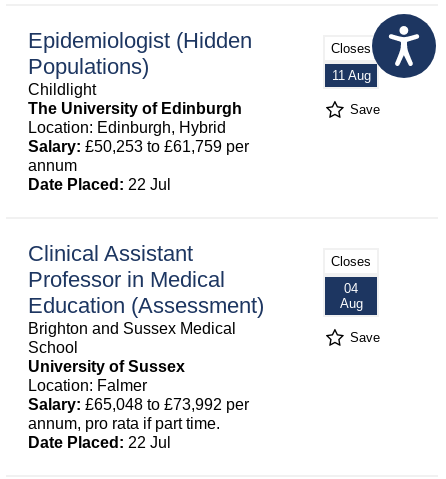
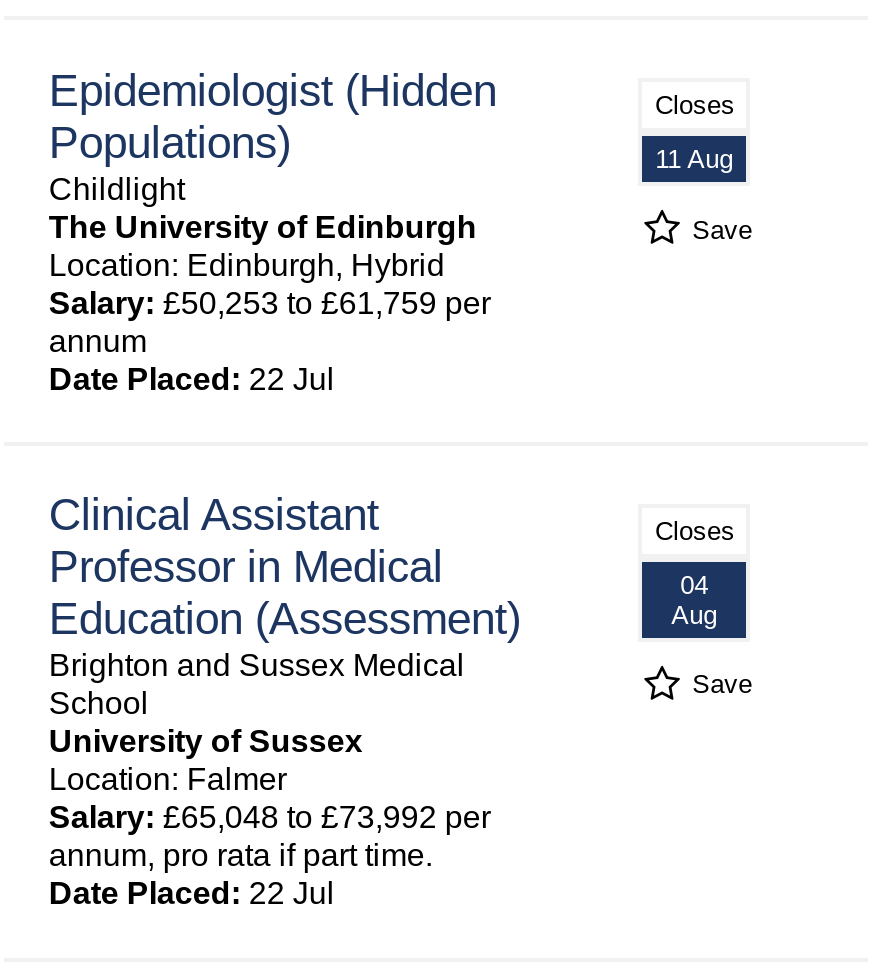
- [image]
